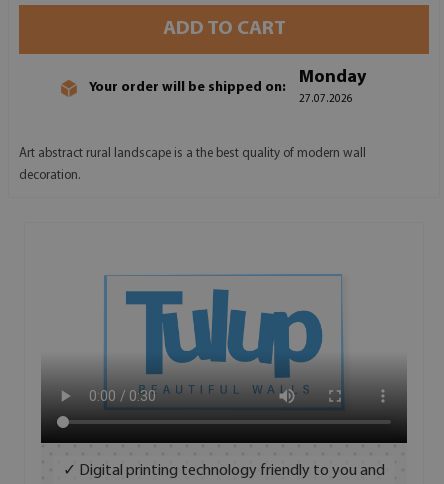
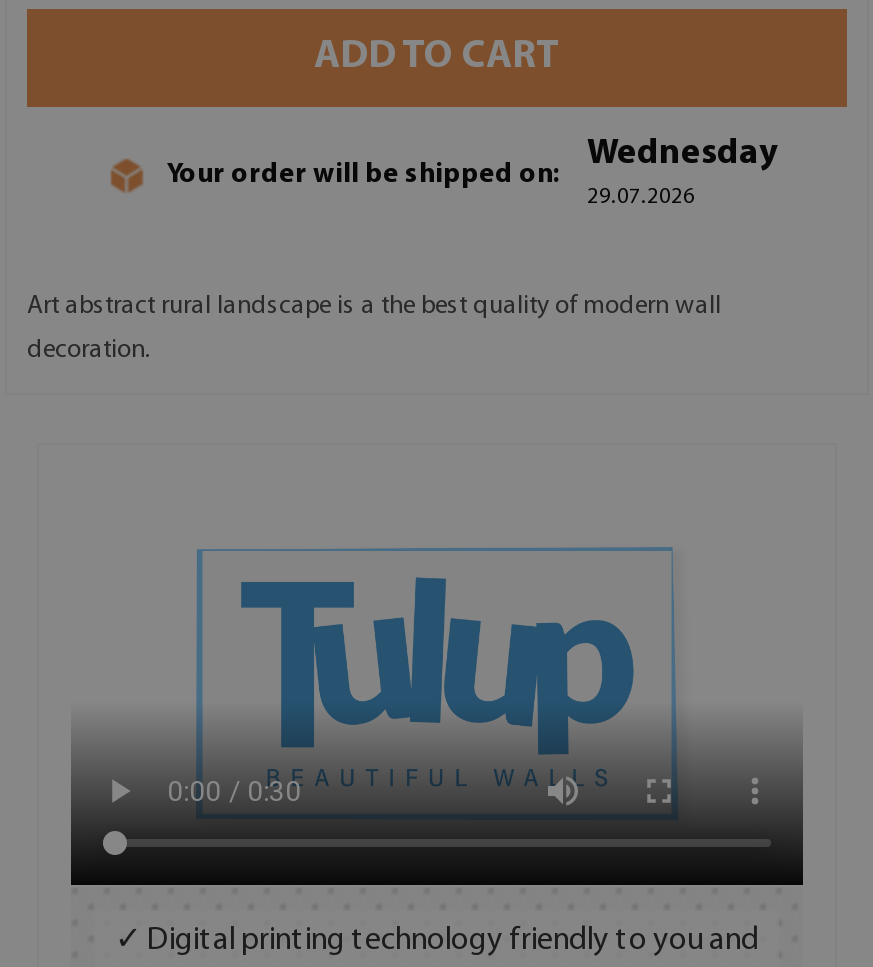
- Monday
- 27.07.2026
+ Wednesday
+ 29.07.2026
